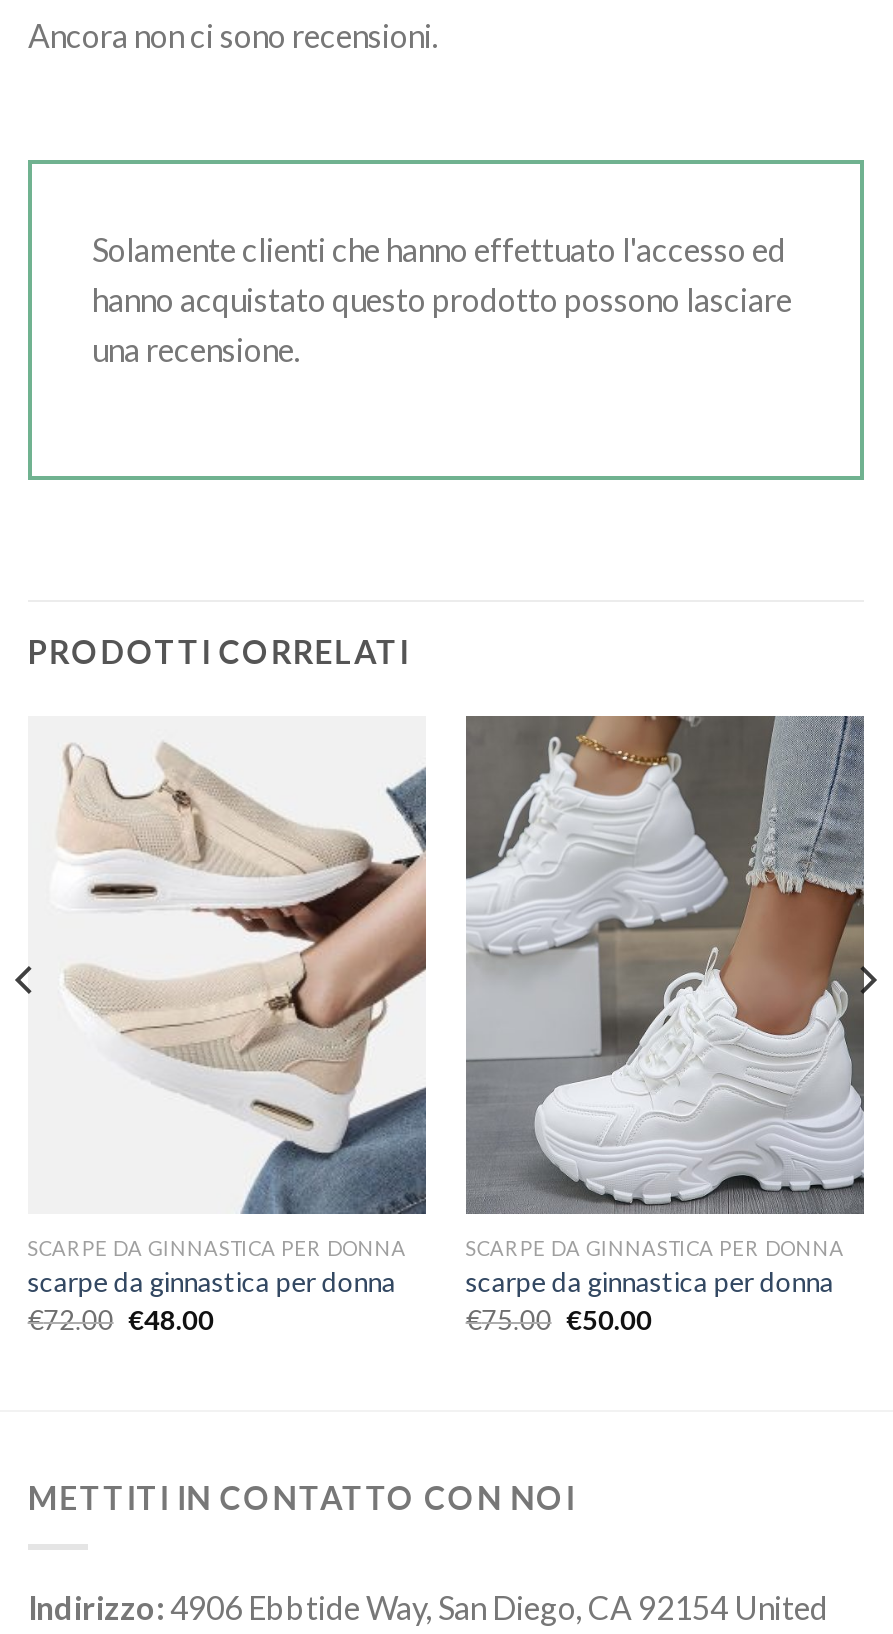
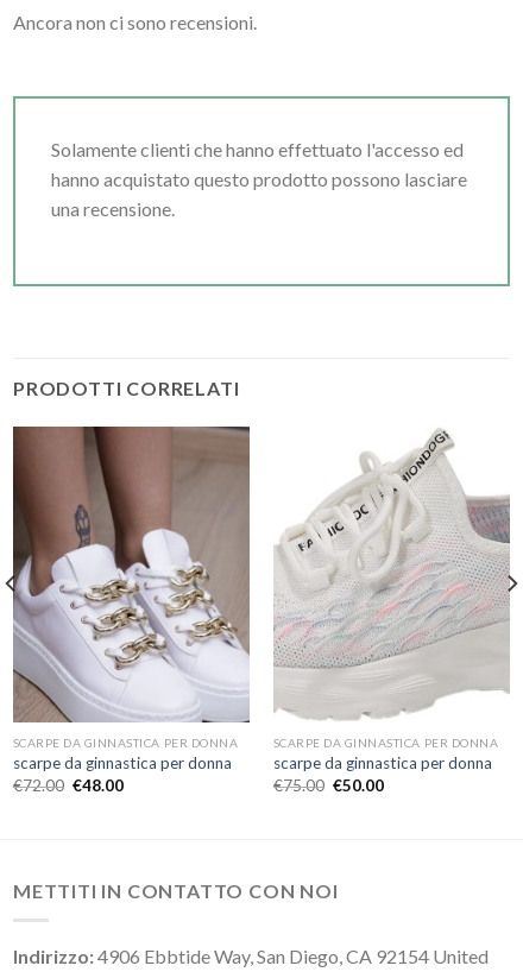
- [image]
+ [image]

- [image]
+ [image]
